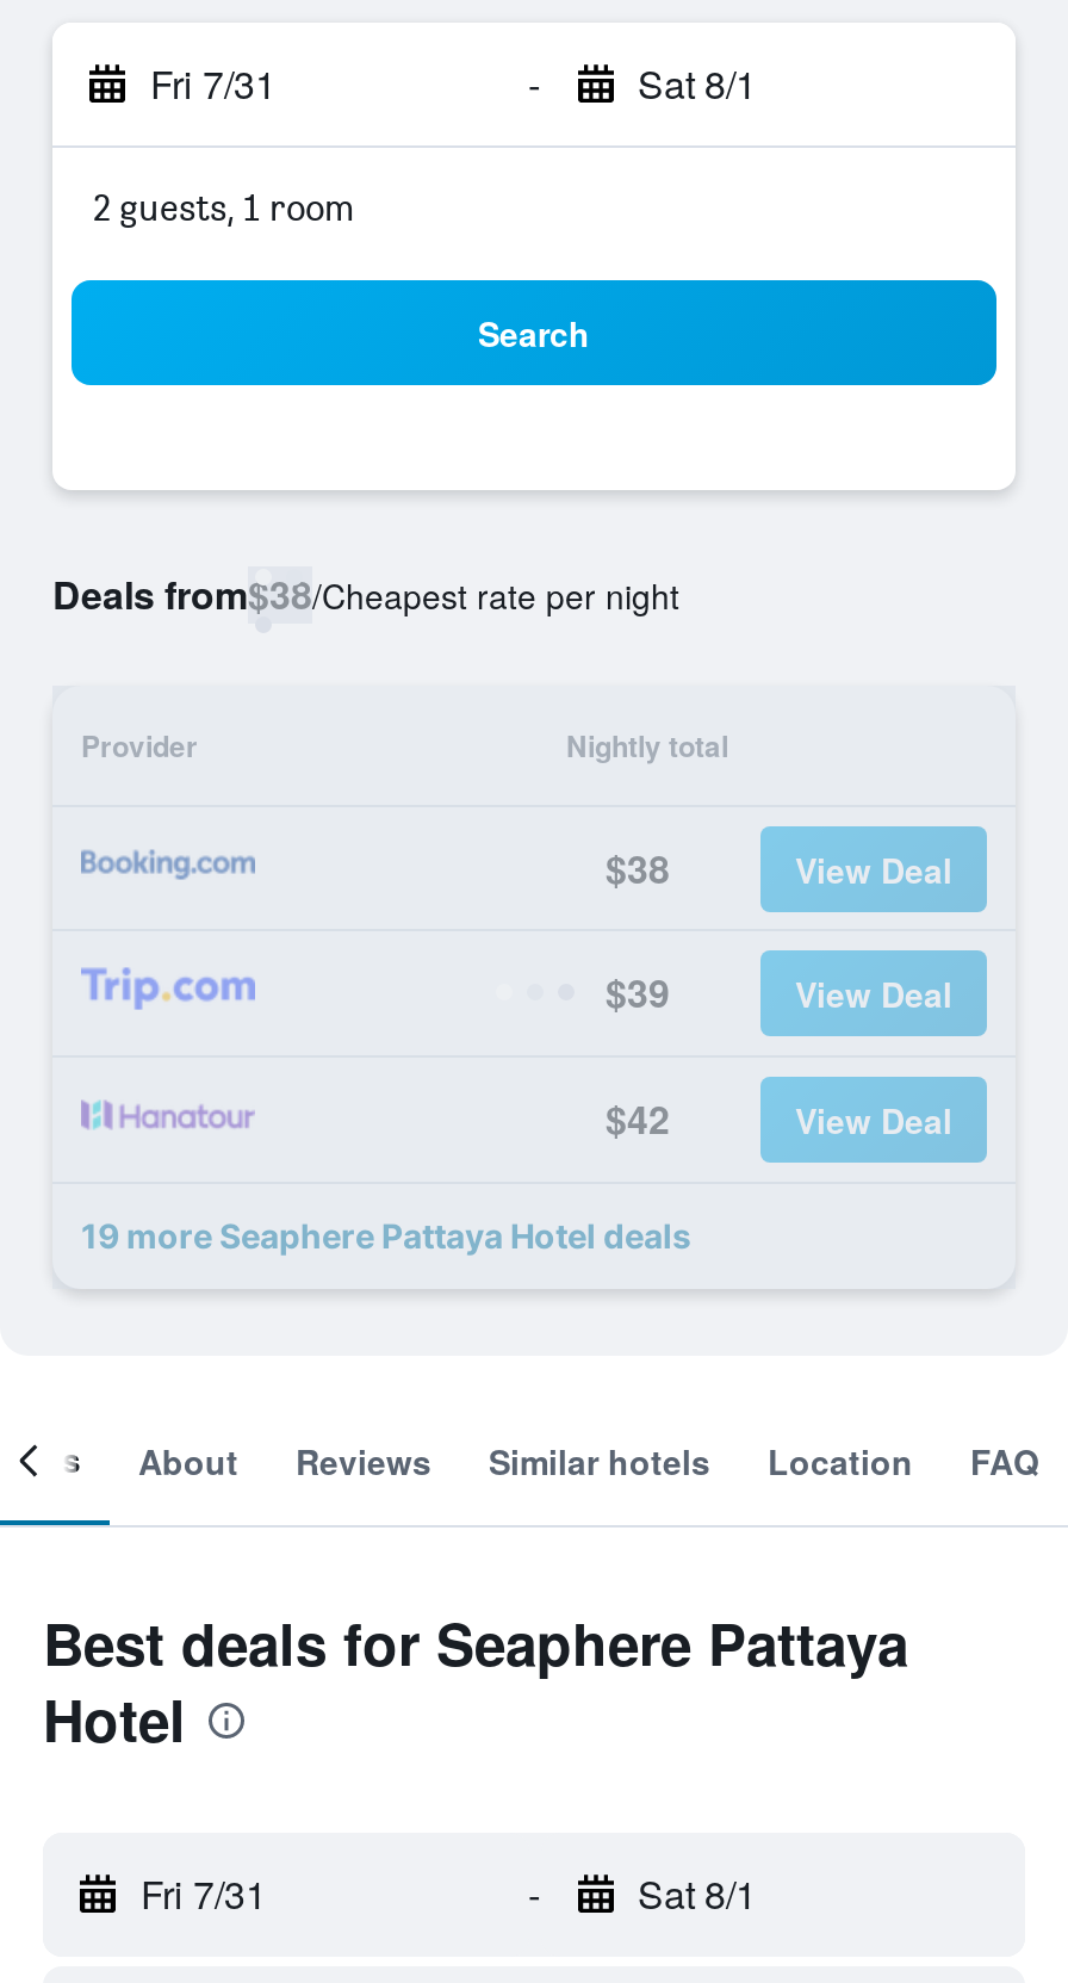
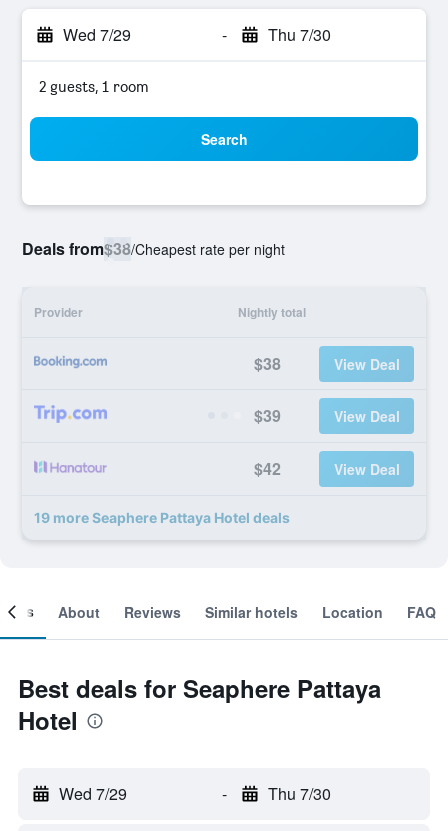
- Fri 7/31
+ Wed 7/29

- Sat 8/1
+ Thu 7/30

- Fri 7/31
+ Wed 7/29

- Sat 8/1
+ Thu 7/30
